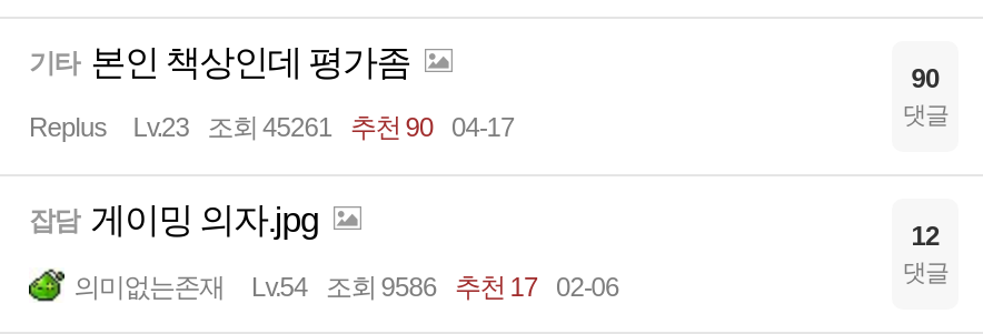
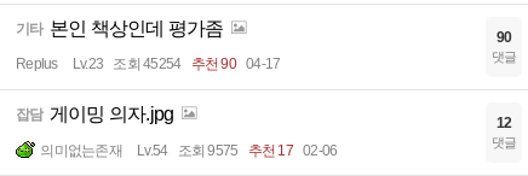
- Replus Lv.23 조회 45261 추천 90 04-17
+ Replus Lv.23 조회 45254 추천 90 04-17

- 의미없는존재 Lv.54 조회 9586 추천 17 02-06
+ 의미없는존재 Lv.54 조회 9575 추천 17 02-06
